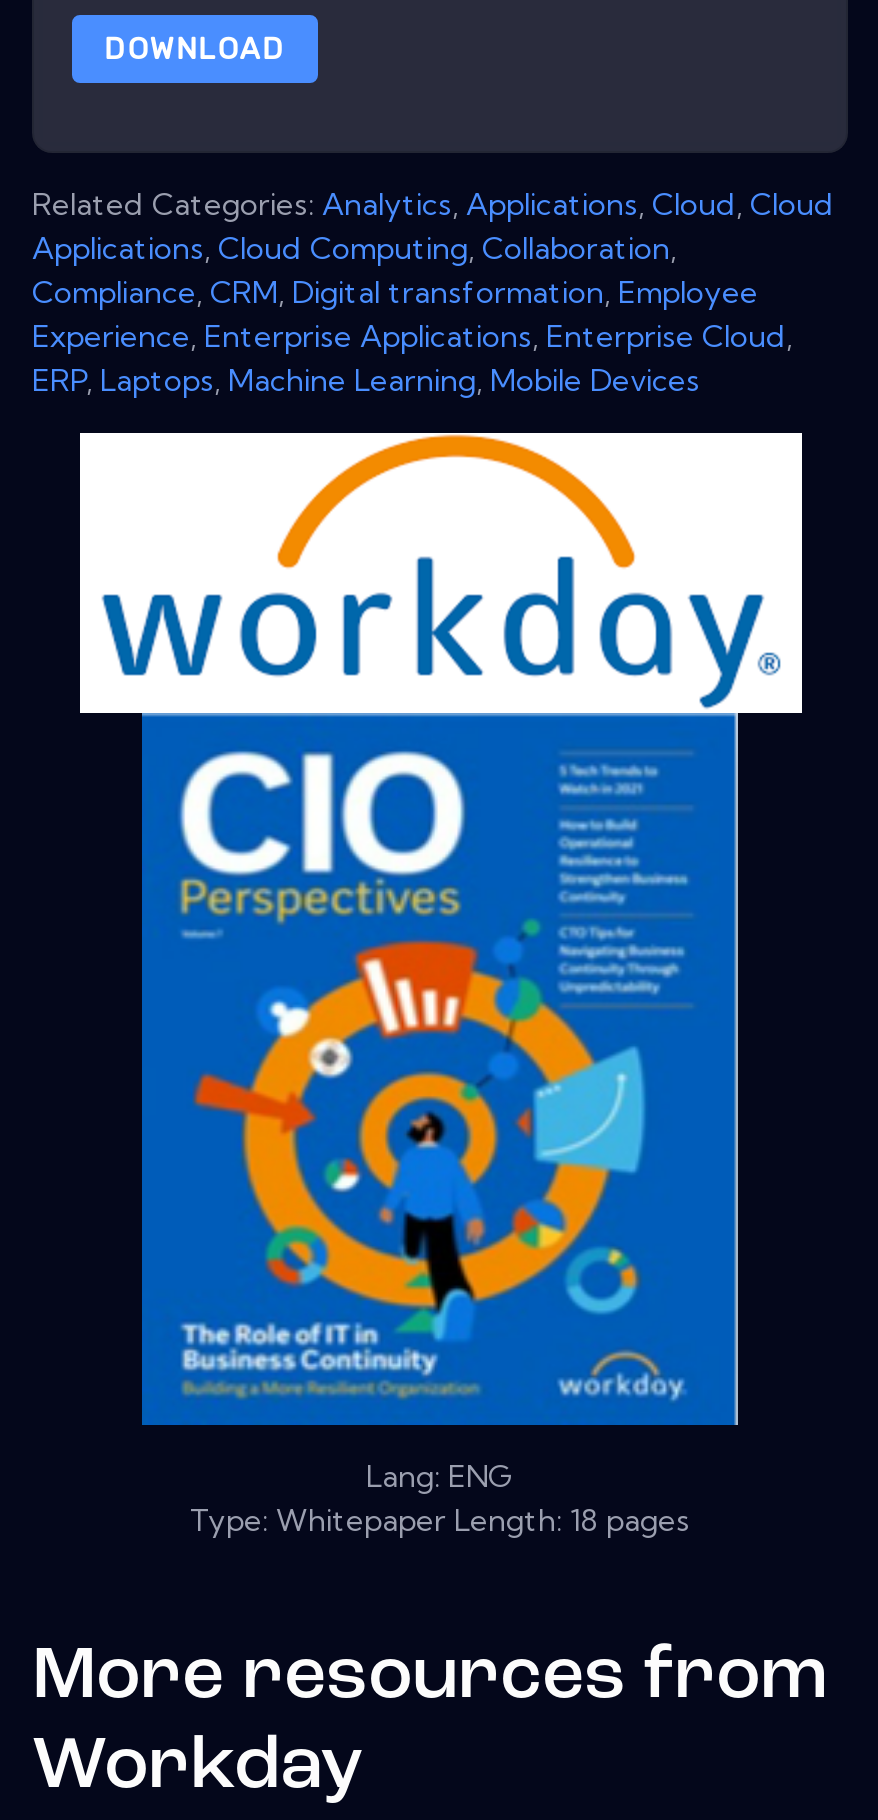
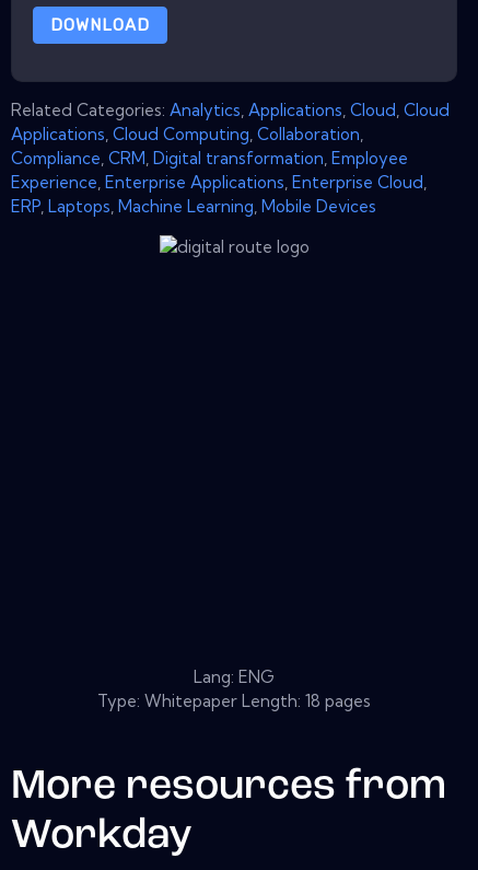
- [image]
